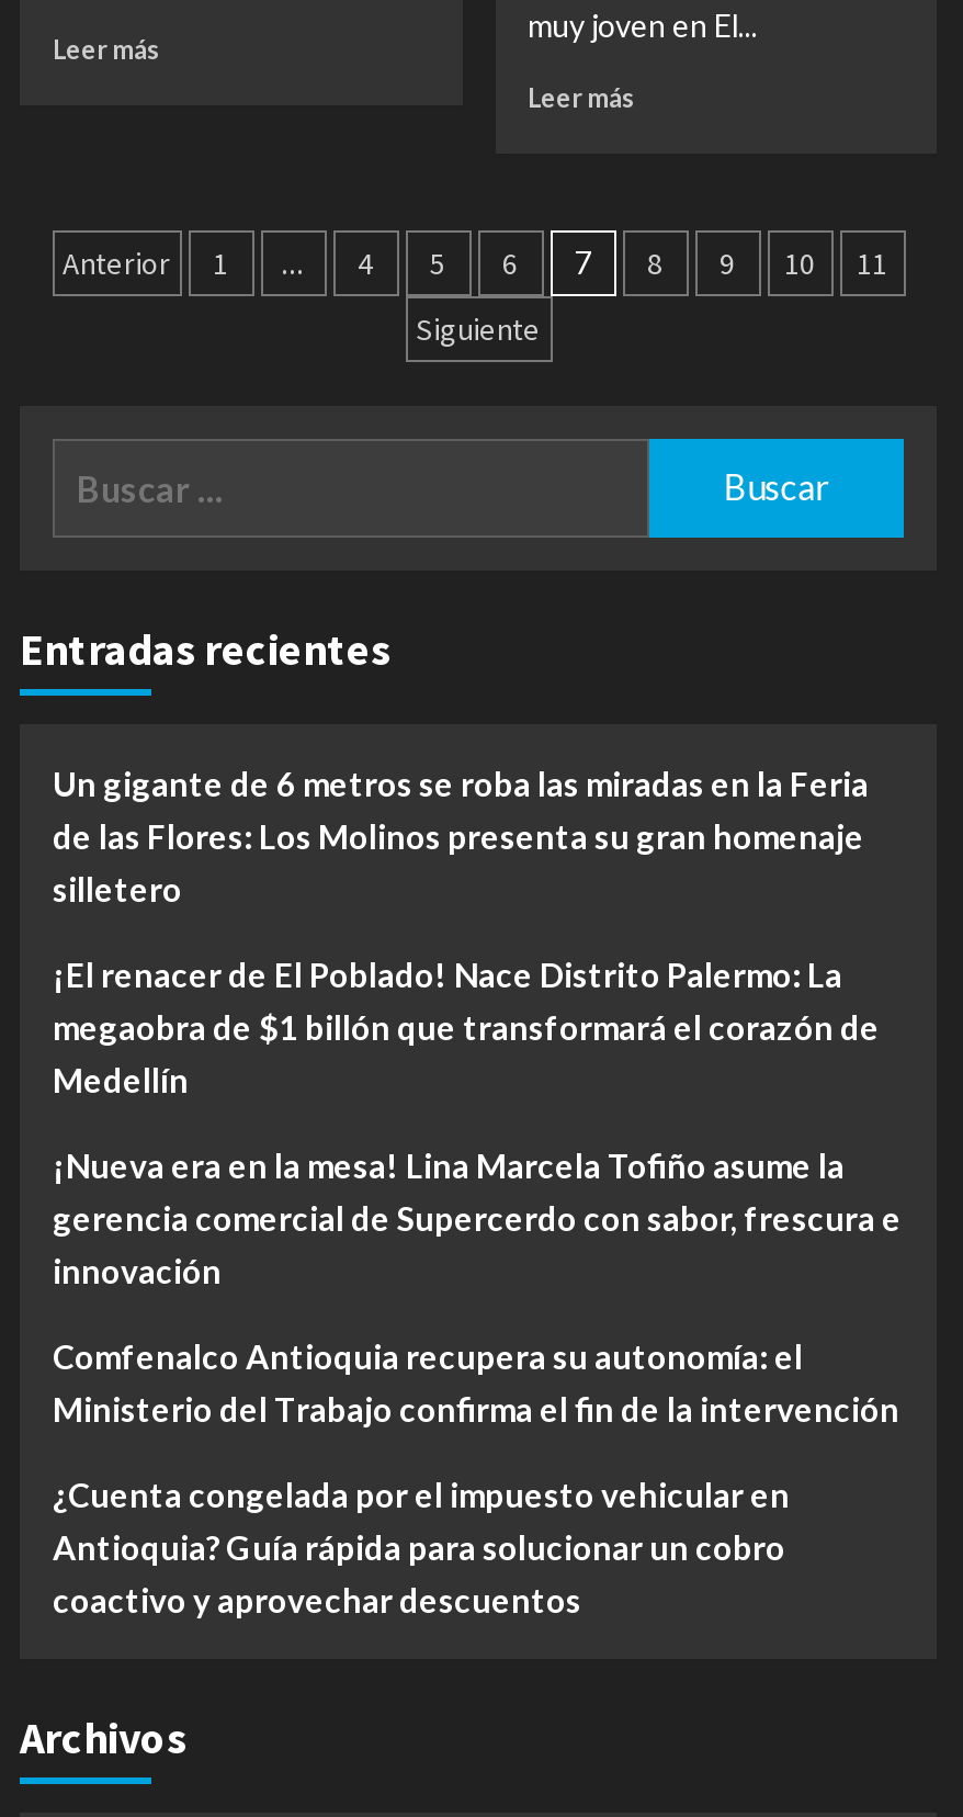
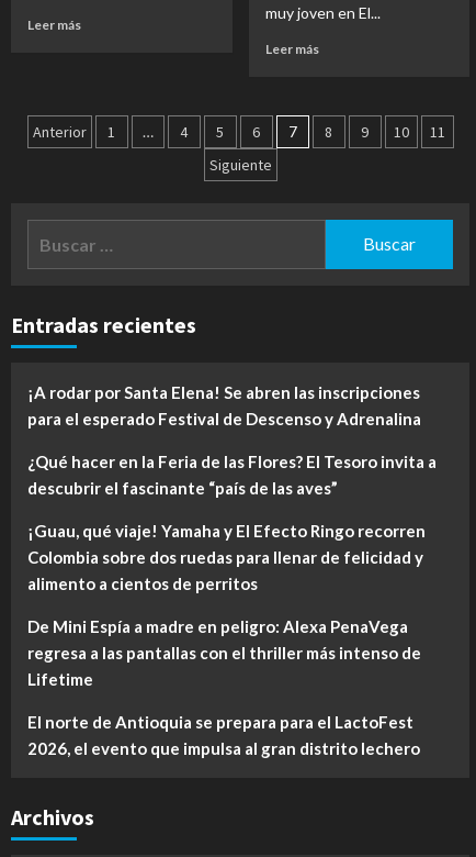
- Un gigante de 6 metros se roba las miradas en la Feria
- de las Flores: Los Molinos presenta su gran homenaje
- silletero
+ ¡A rodar por Santa Elena! Se abren las inscripciones
+ para el esperado Festival de Descenso y Adrenalina

- ¡El renacer de El Poblado! Nace Distrito Palermo: La
- megaobra de $1 billón que transformará el corazón de
- Medellín
+ ¿Qué hacer en la Feria de las Flores? El Tesoro invita a
+ descubrir el fascinante “país de las aves”

- ¡Nueva era en la mesa! Lina Marcela Tofiño asume la
- gerencia comercial de Supercerdo con sabor, frescura e
- innovación
+ ¡Guau, qué viaje! Yamaha y El Efecto Ringo recorren
+ Colombia sobre dos ruedas para llenar de felicidad y
+ alimento a cientos de perritos

- Comfenalco Antioquia recupera su autonomía: el
- Ministerio del Trabajo confirma el fin de la intervención
+ De Mini Espía a madre en peligro: Alexa PenaVega
+ regresa a las pantallas con el thriller más intenso de
+ Lifetime

- ¿Cuenta congelada por el impuesto vehicular en
- Antioquia? Guía rápida para solucionar un cobro
- coactivo y aprovechar descuentos
+ El norte de Antioquia se prepara para el LactoFest
+ 2026, el evento que impulsa al gran distrito lechero
